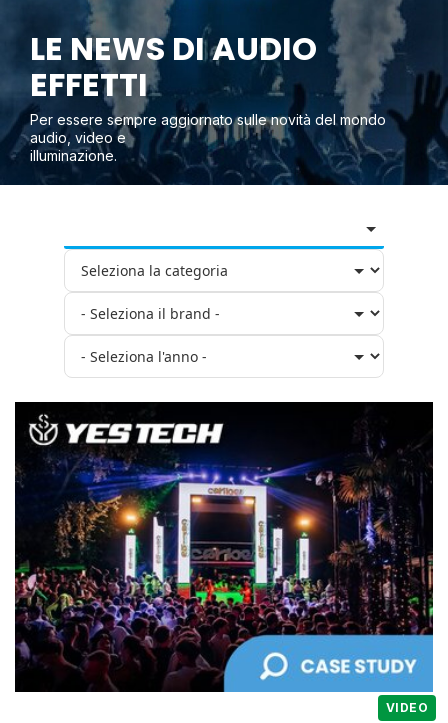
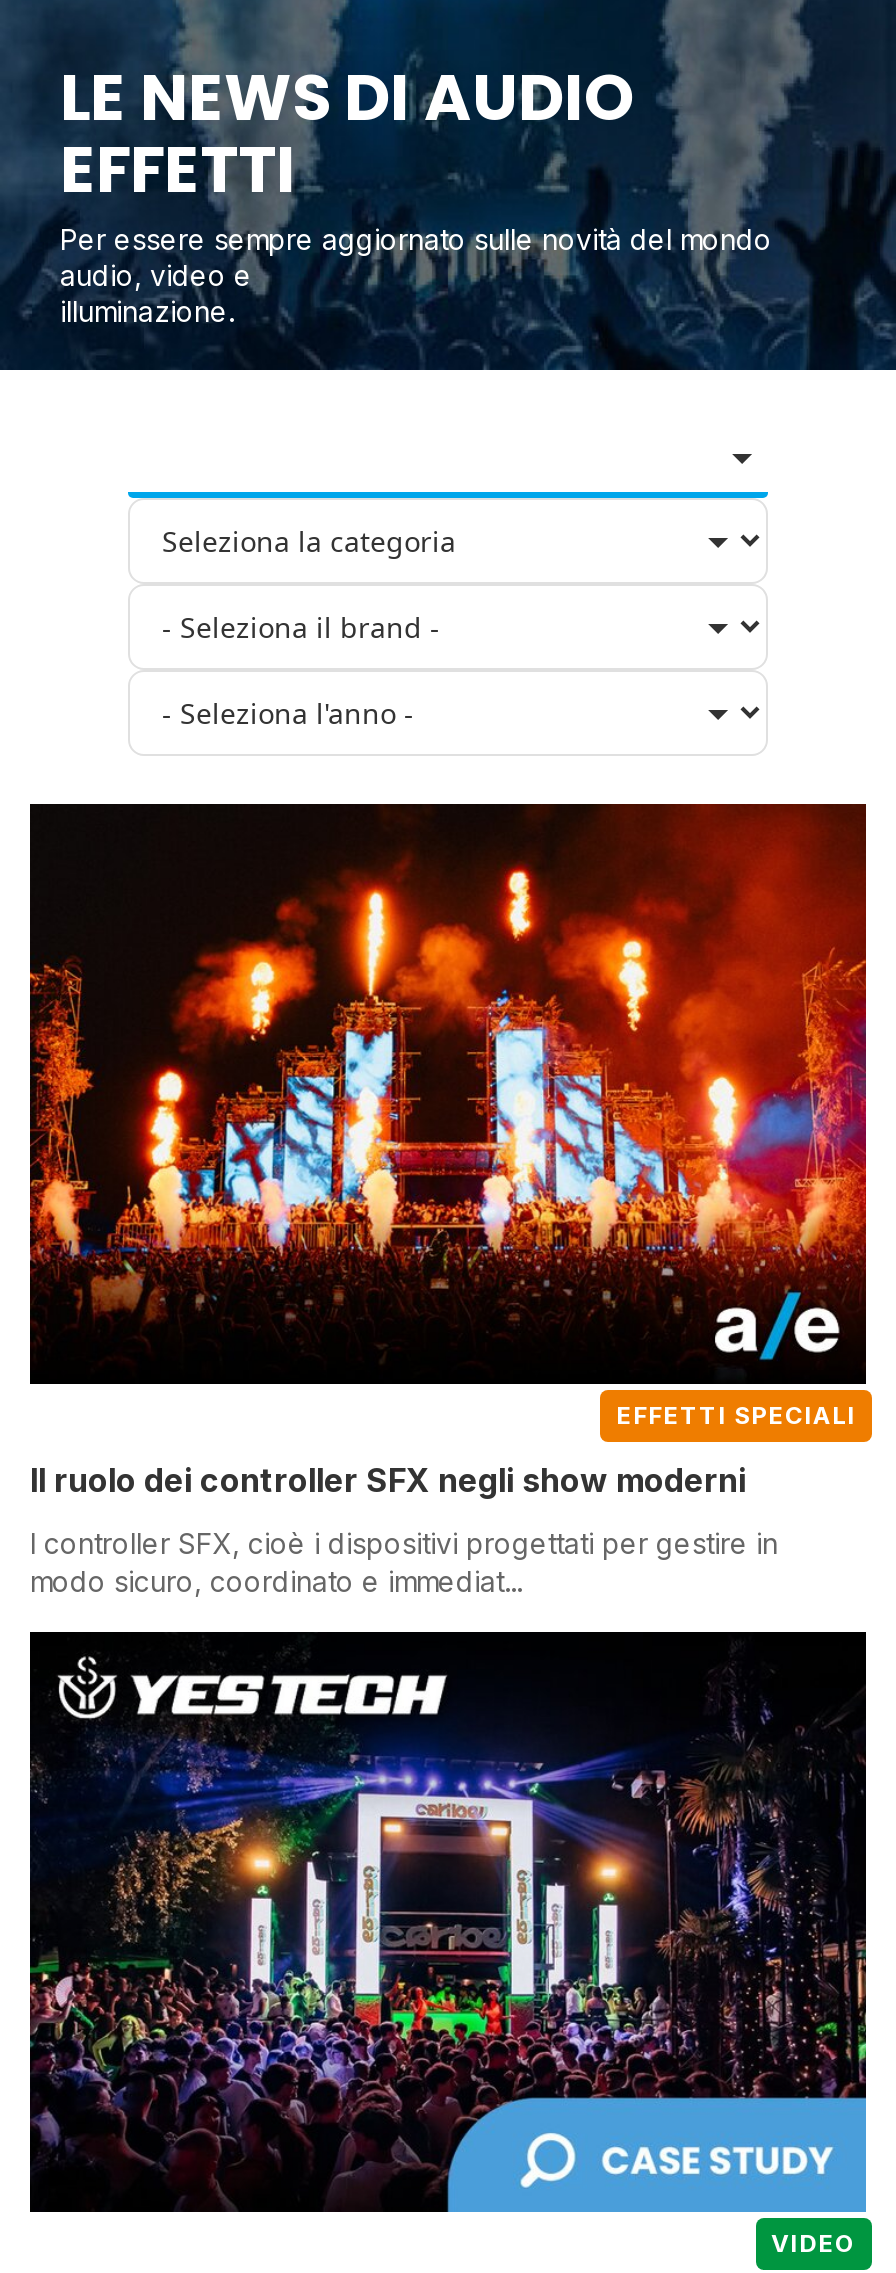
+ [image]
+ EFFETTI SPECIALI
+ Il ruolo dei controller SFX negli show moderni
+ I controller SFX, cioè i dispositivi progettati per gestire in
+ modo sicuro, coordinato e immediat...
